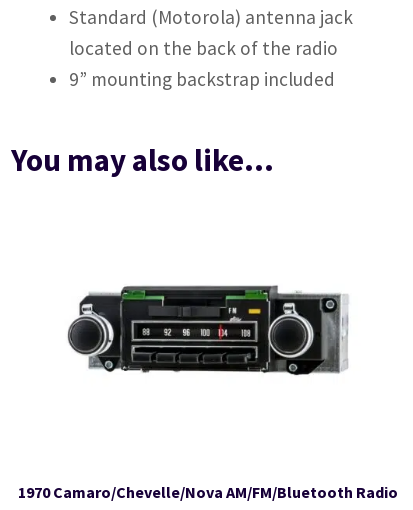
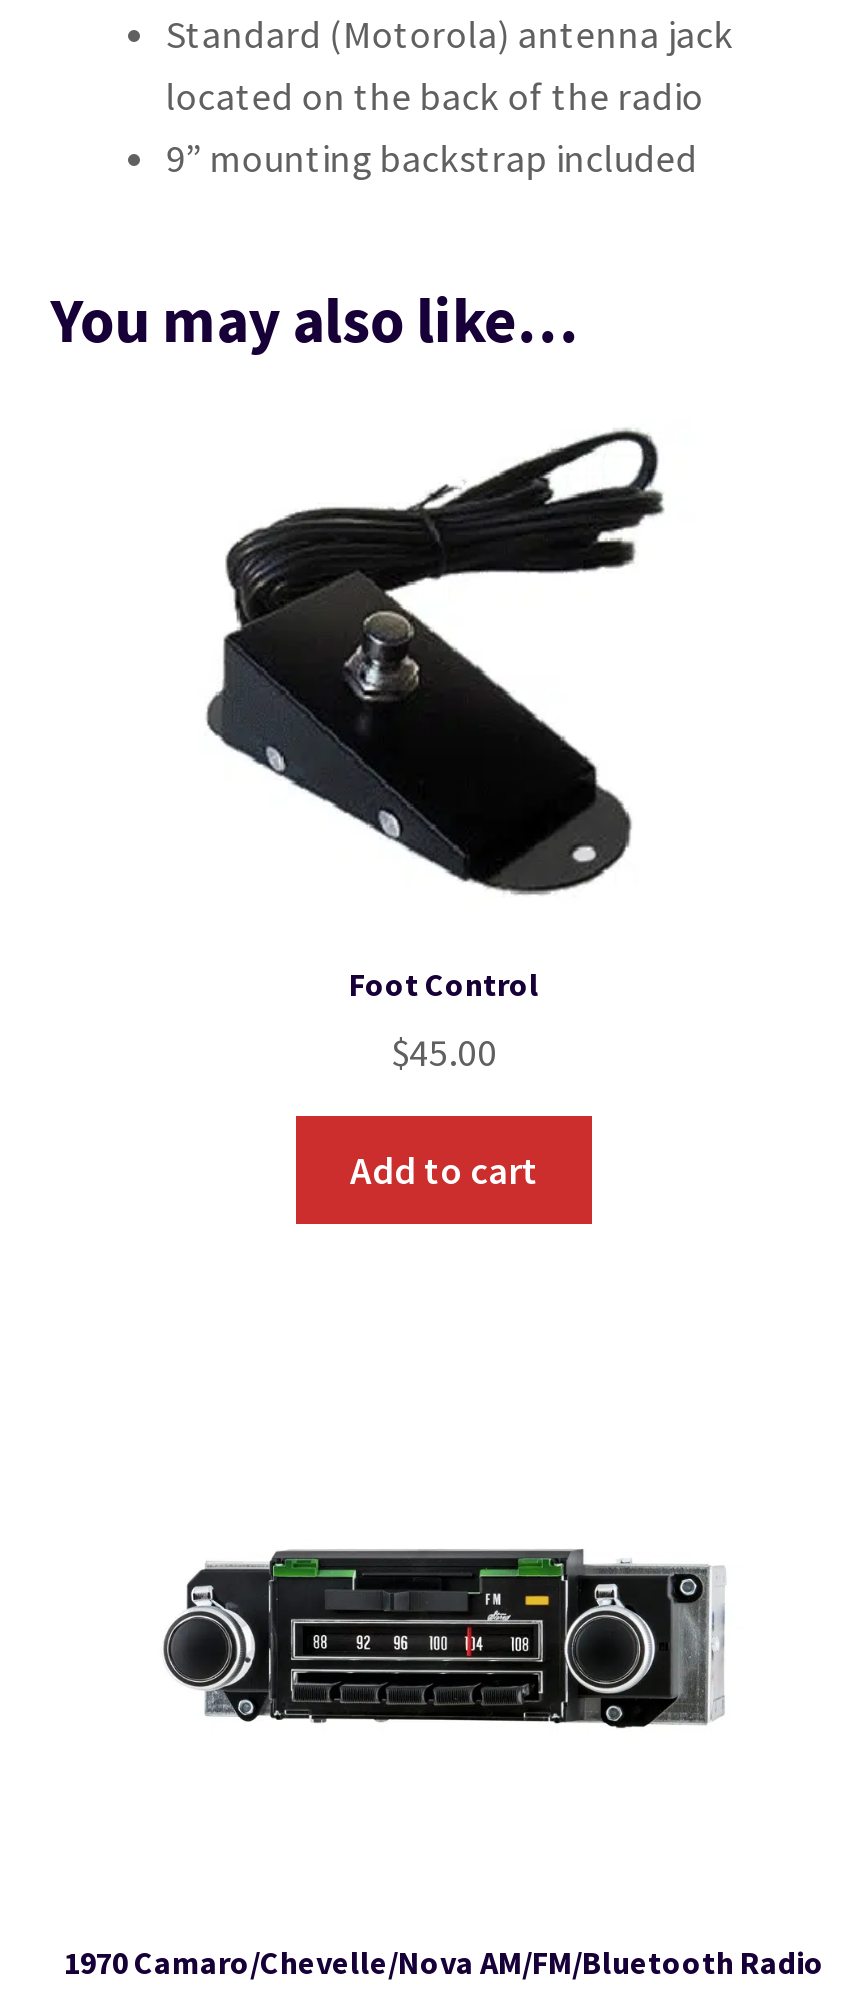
+ [image]
+ Foot Control
+ $45.00
+ Add to cart
